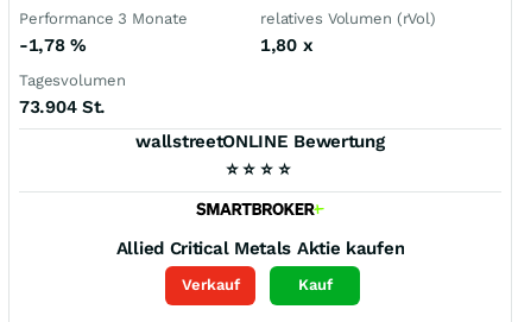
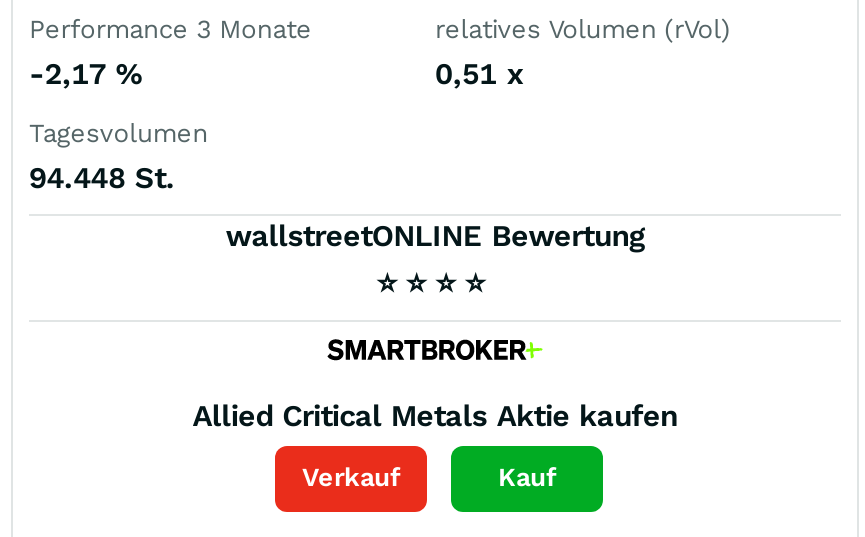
- -1,78%
+ -2,17%

- 1,80 x
+ 0,51 x

- 73.904 St.
+ 94.448 St.
